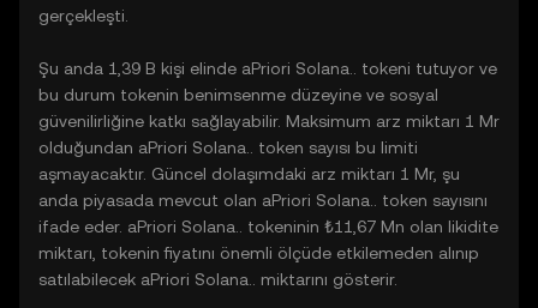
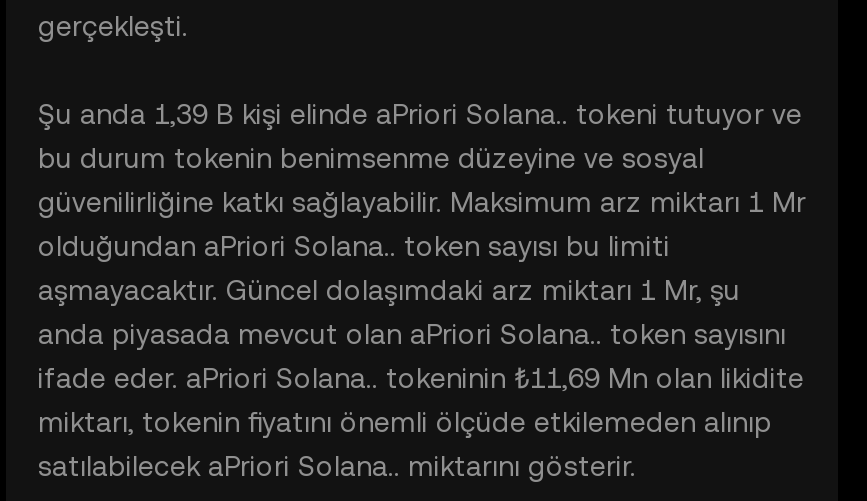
- ifade eder. aPriori Solana.. tokeninin ₺11,67 Mn olan likidite
+ ifade eder. aPriori Solana.. tokeninin ₺11,69 Mn olan likidite
